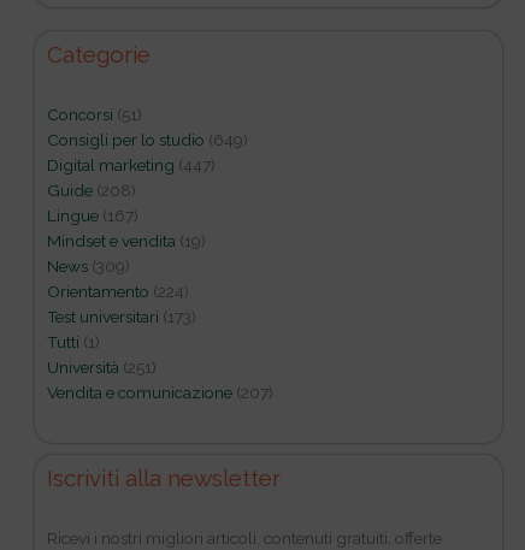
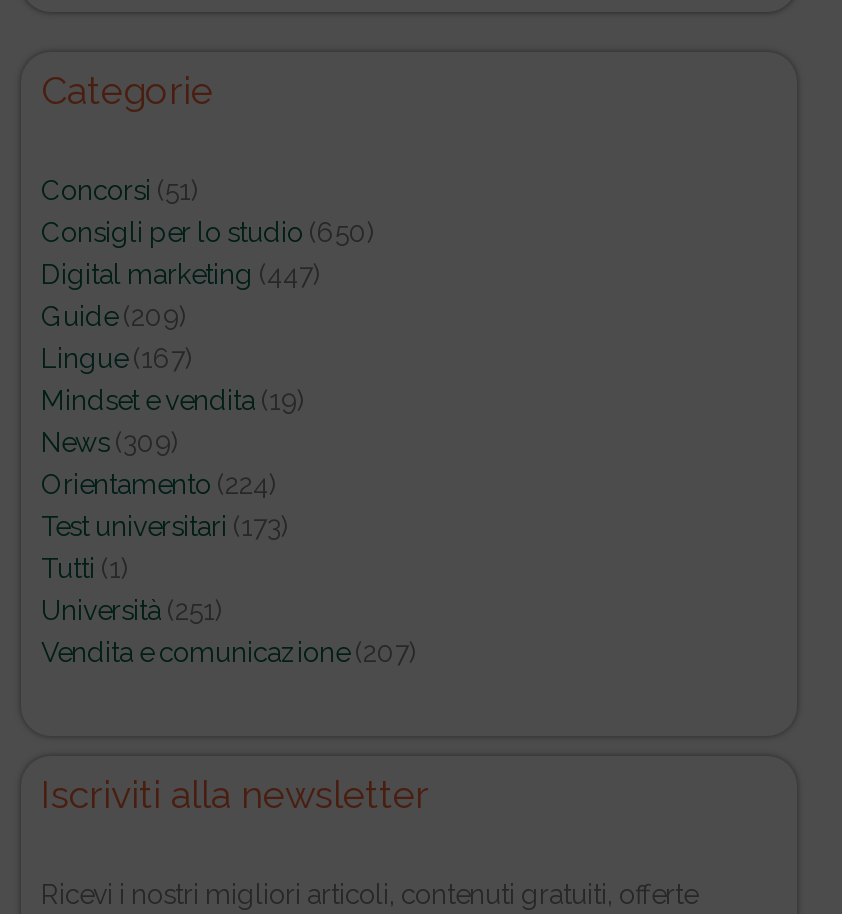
- Consigli per lo studio (649)
+ Consigli per lo studio (650)

- Guide(208)
+ Guide(209)
